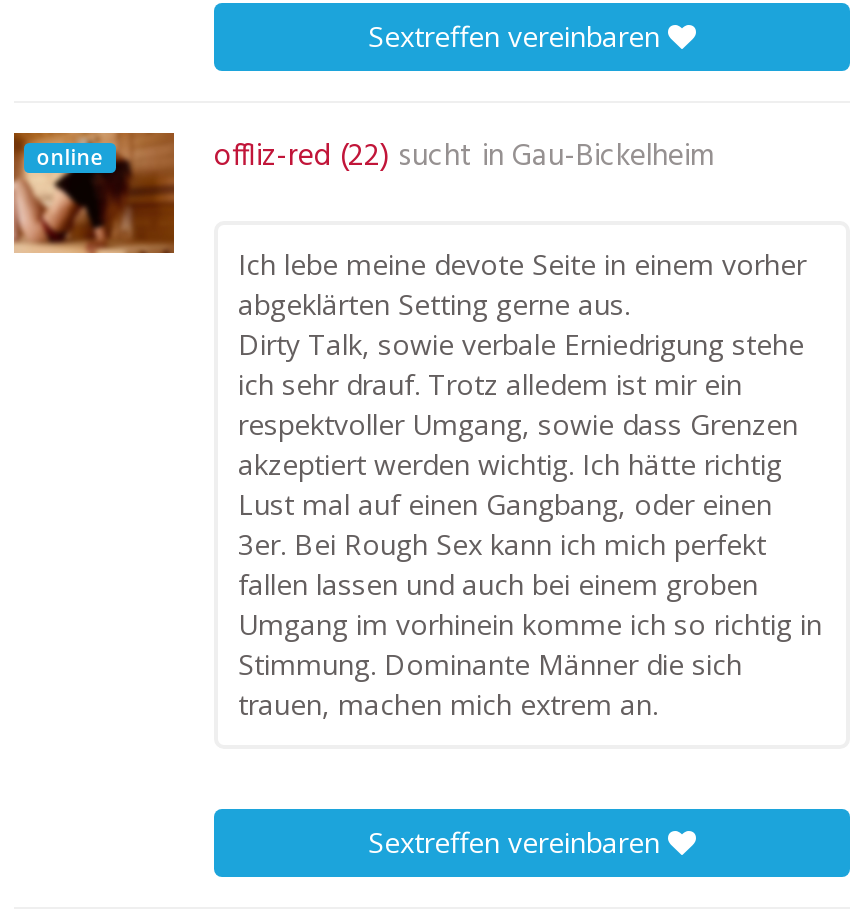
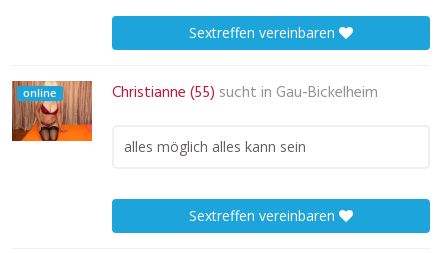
- [image]
- offliz-red (22) sucht in Gau-Bickelheim
+ [image]
+ Christianne (55) sucht in Gau-Bickelheim

- Ich lebe meine devote Seite in einem vorher
- abgeklärten Setting gerne aus.
- Dirty Talk, sowie verbale Erniedrigung stehe
- ich sehr drauf. Trotz alledem ist mir ein
- respektvoller Umgang, sowie dass Grenzen
- akzeptiert werden wichtig. Ich hätte richtig
- Lust mal auf einen Gangbang, oder einen
- 3er. Bei Rough Sex kann ich mich perfekt
- fallen lassen und auch bei einem groben
- Umgang im vorhinein komme ich so richtig in
- Stimmung. Dominante Männer die sich
- trauen, machen mich extrem an.
+ alles möglich alles kann sein
